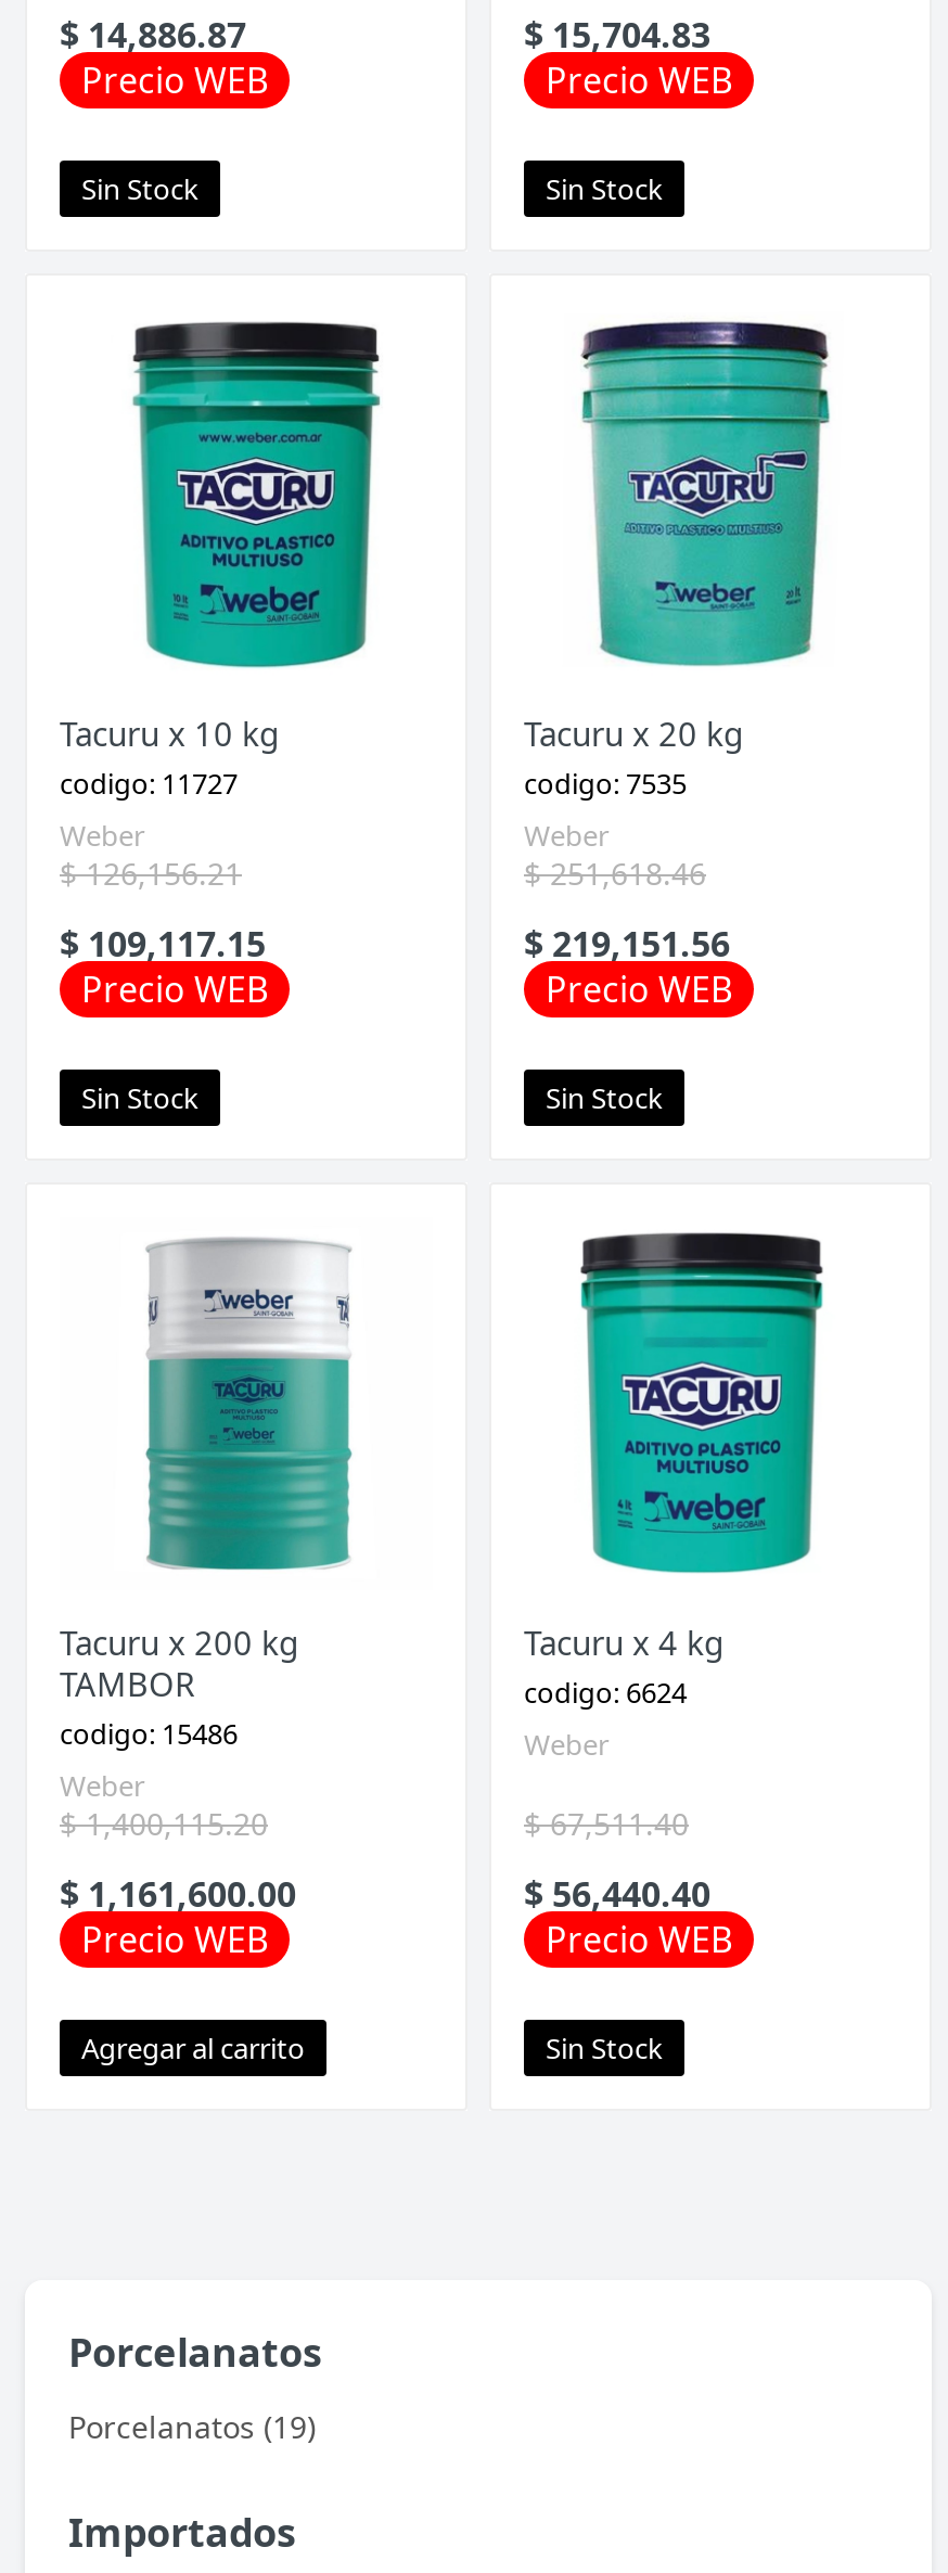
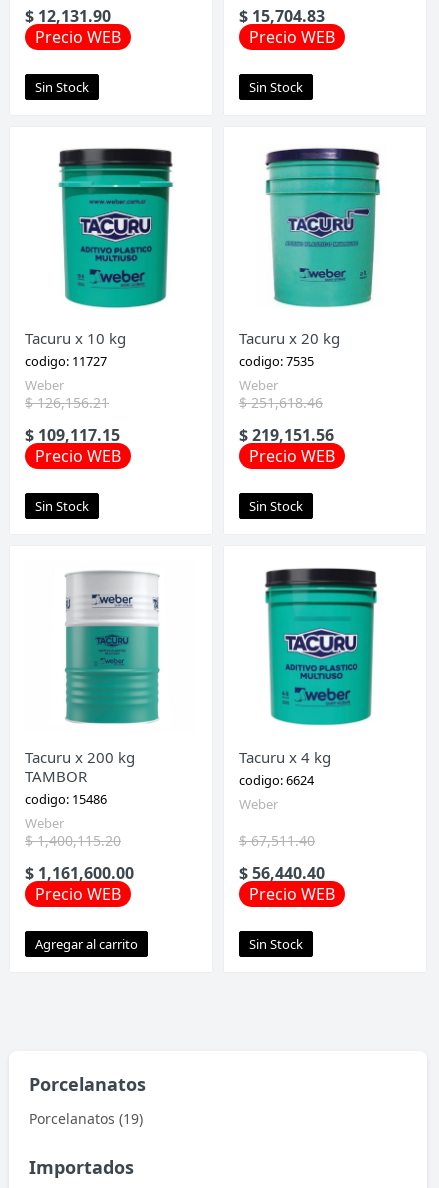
- $ 14,886.87
+ $ 12,131.90
